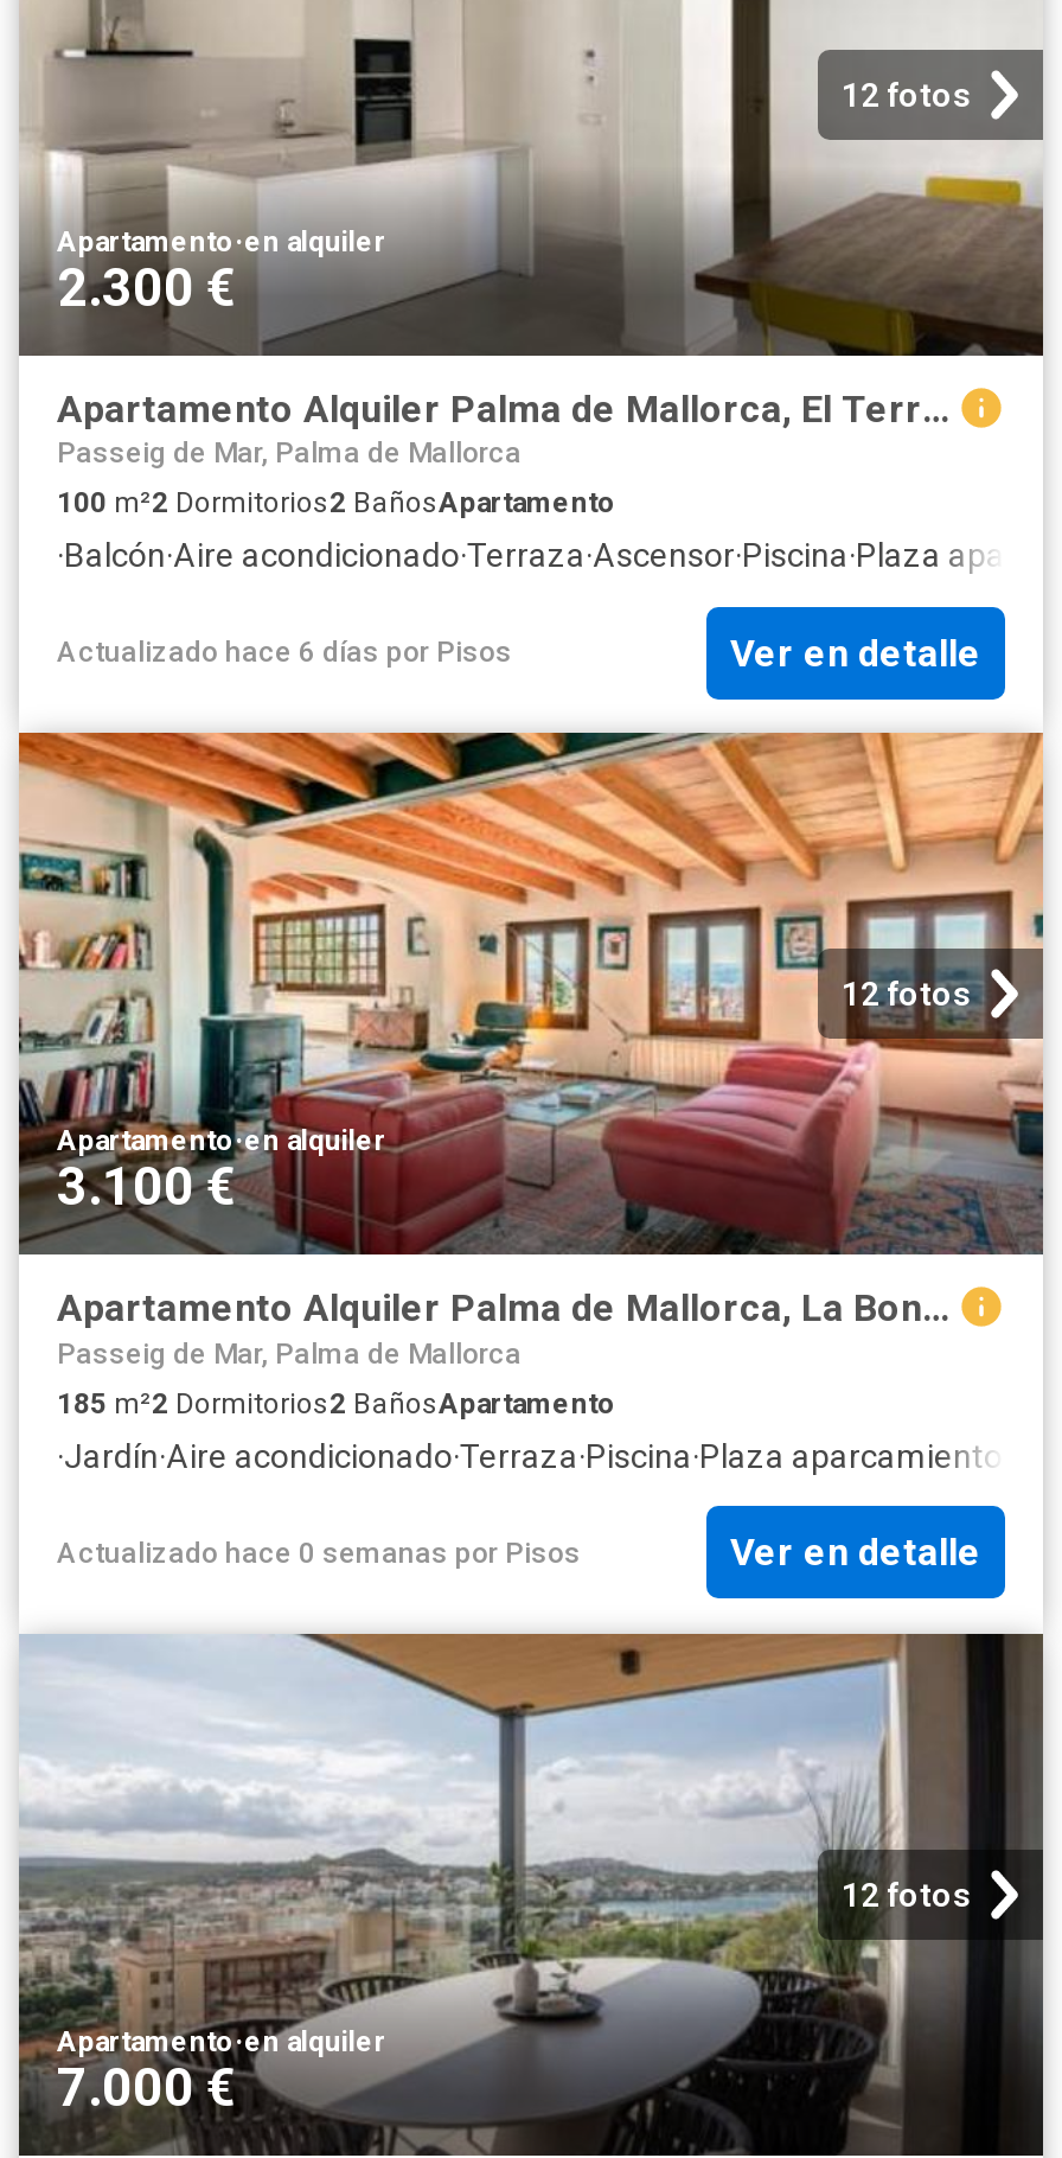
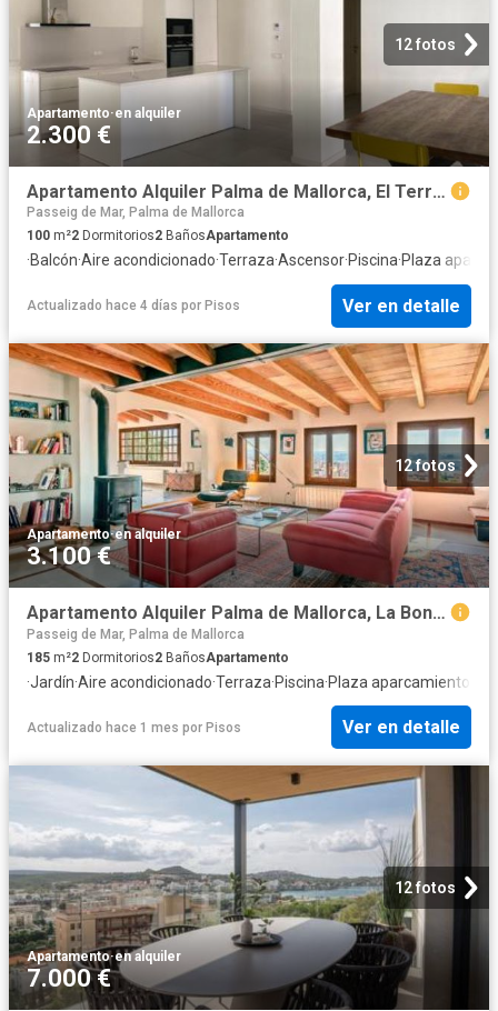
- Actualizado hace 6 días por Pisos
+ Actualizado hace 4 días por Pisos

- Actualizado hace 0 semanas por Pisos
+ Actualizado hace 1 mes por Pisos
